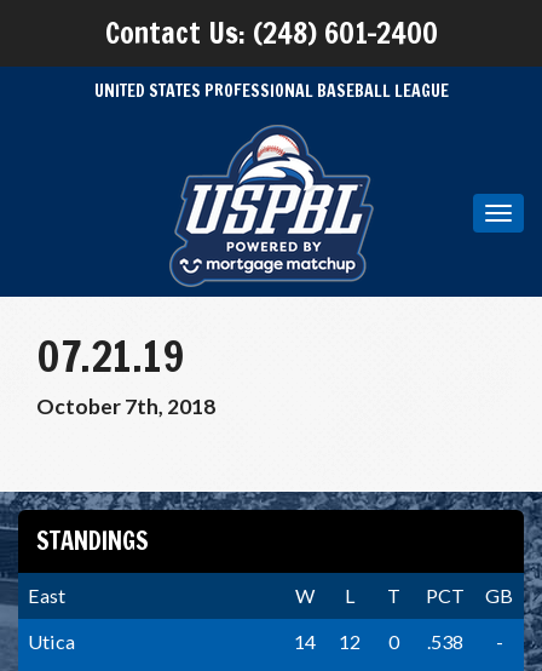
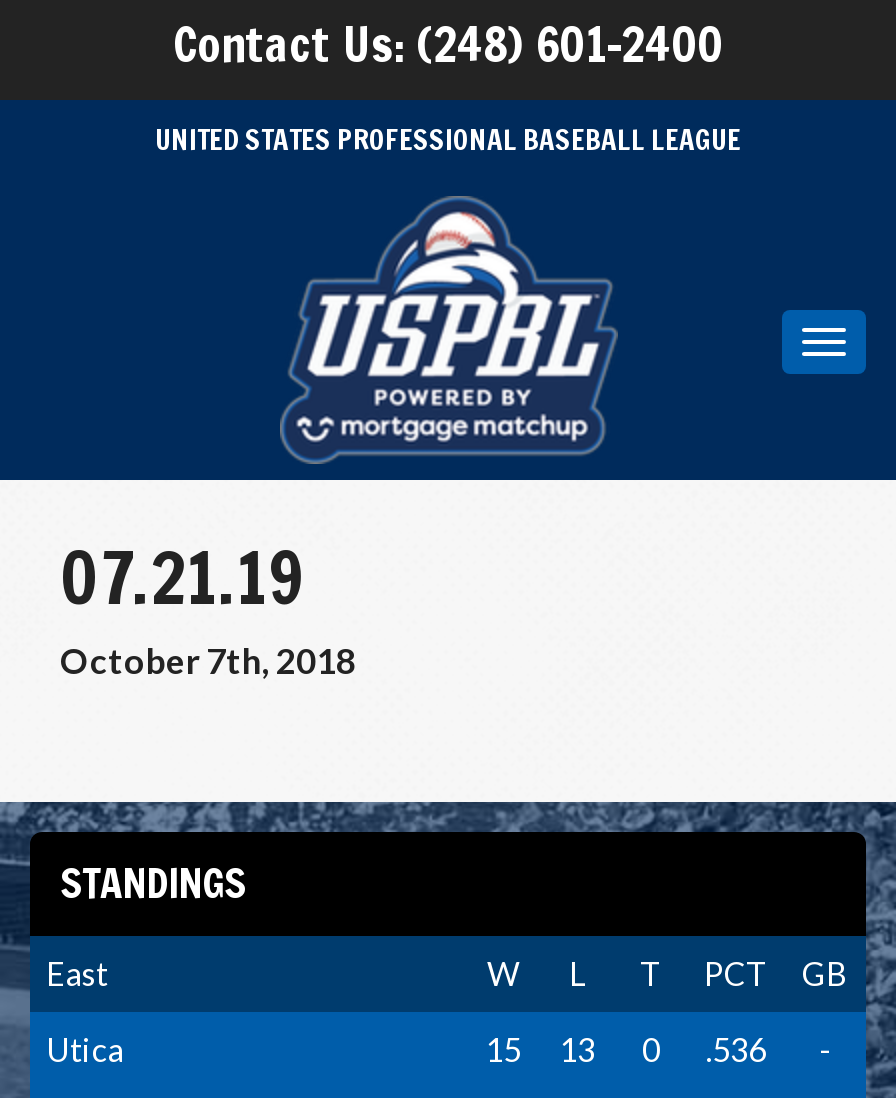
- 14
+ 15

- 12
+ 13

- .538
+ .536
